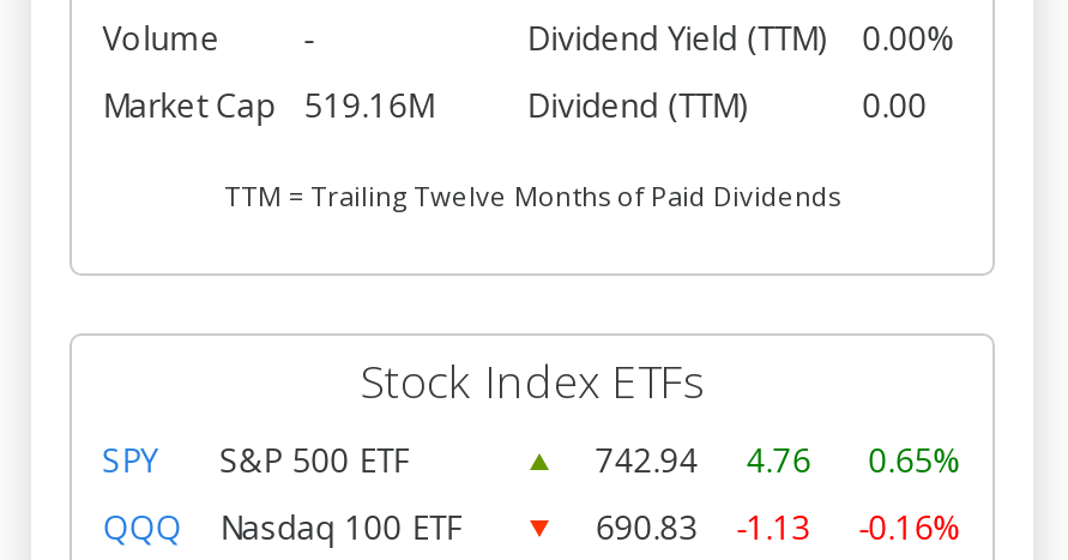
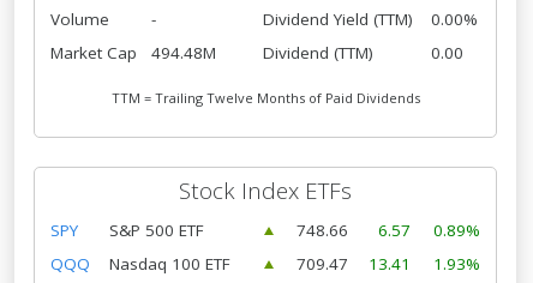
- Market Cap 519.16M
+ Market Cap 494.48M

- 742.94
+ 748.66

- 4.76
+ 6.57

- 0.65%
+ 0.89%

- 690.83
+ 709.47

- -1.13
+ 13.41

- -0.16%
+ 1.93%
